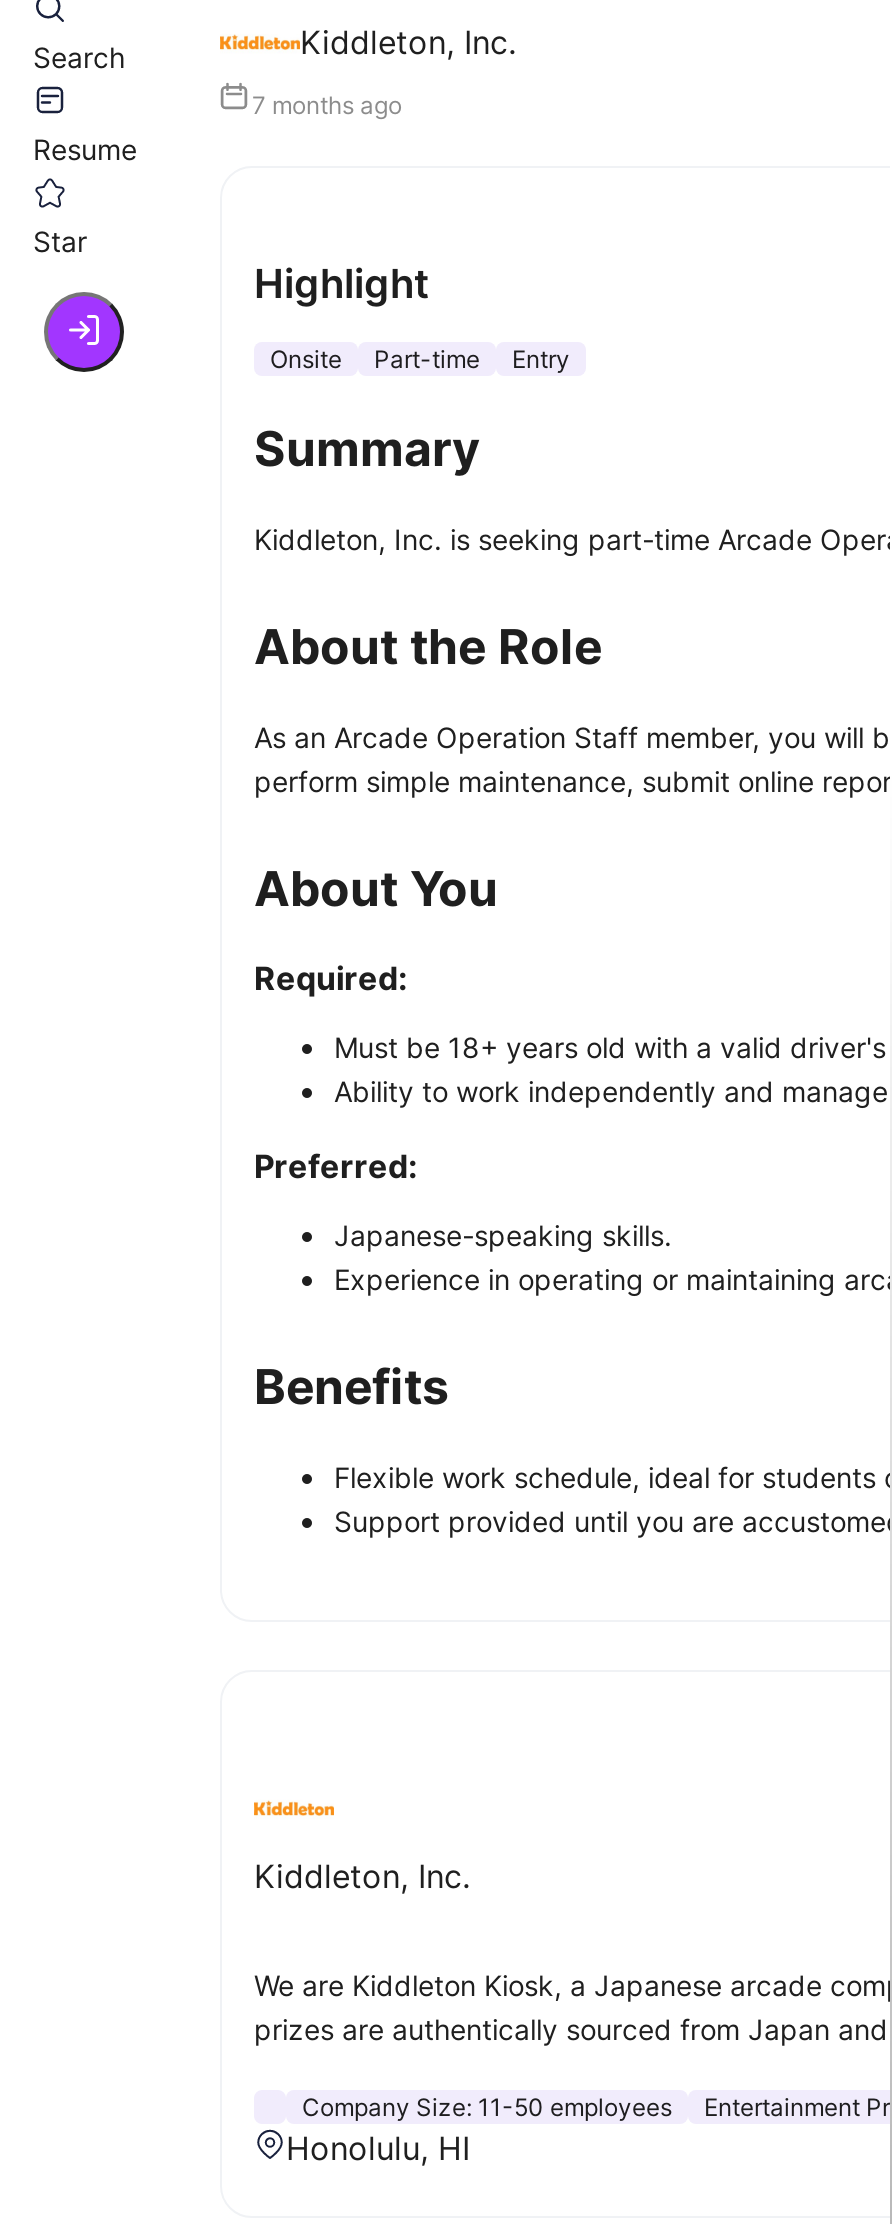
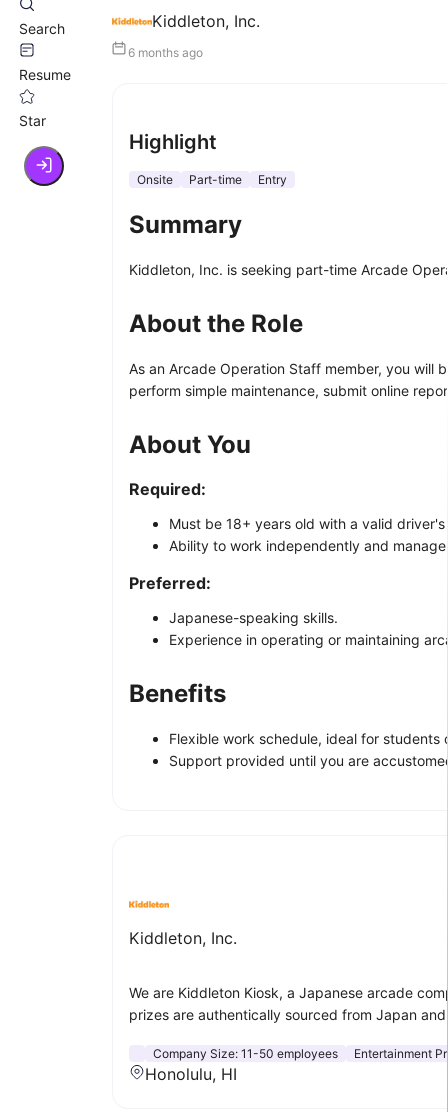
- 7 months ago
+ 6 months ago
